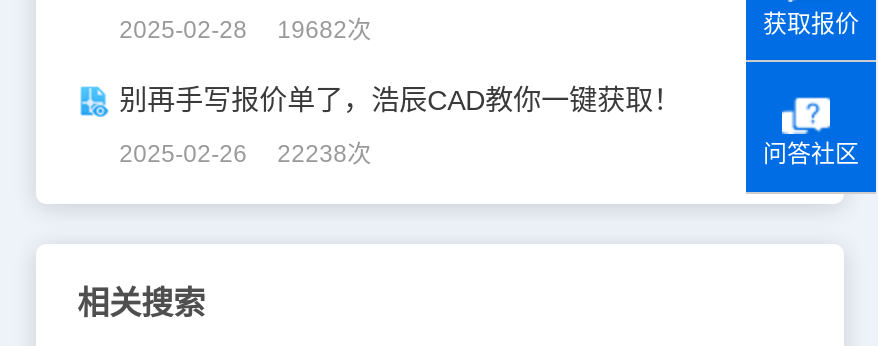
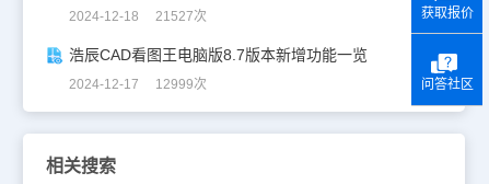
- 2025-02-28 19682次
+ 2024-12-18 21527次

- 别再手写报价单了，浩辰CAD教你一键获取！
+ 浩辰CAD看图王电脑版8.7版本新增功能一览

- 2025-02-26 22238次
+ 2024-12-17 12999次
